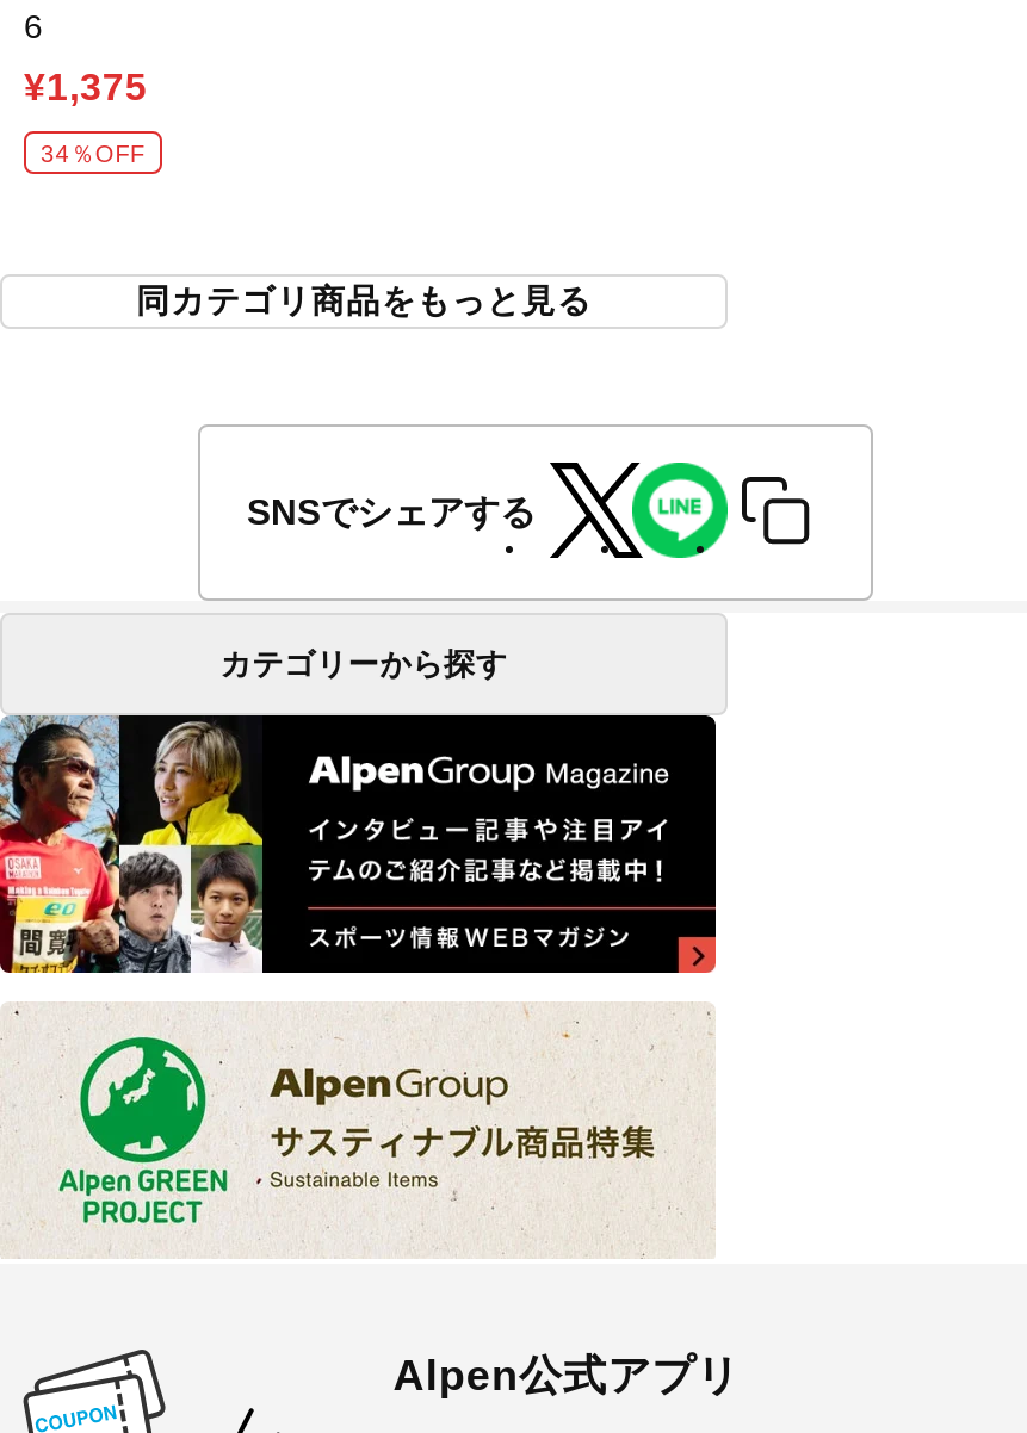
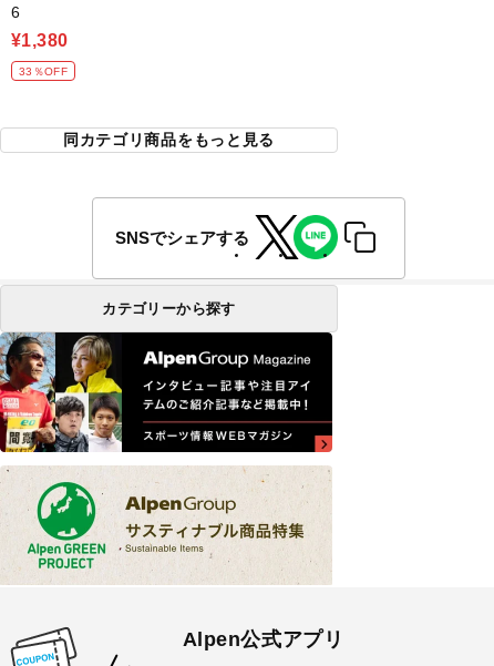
- ¥1,375
+ ¥1,380

- 34％OFF
+ 33％OFF
